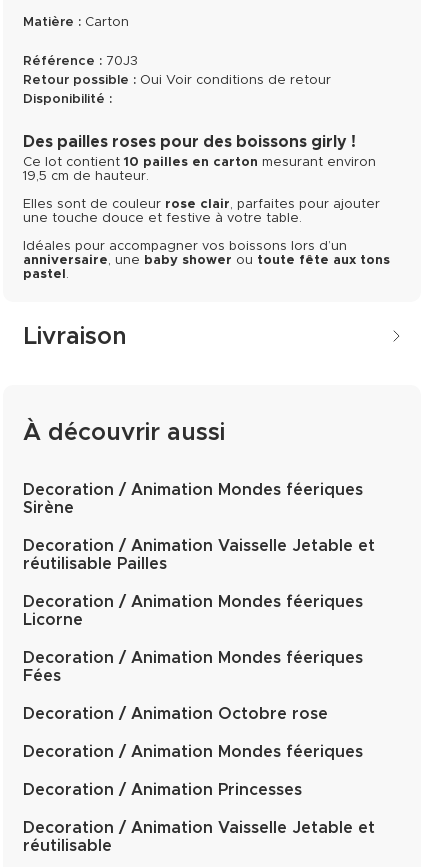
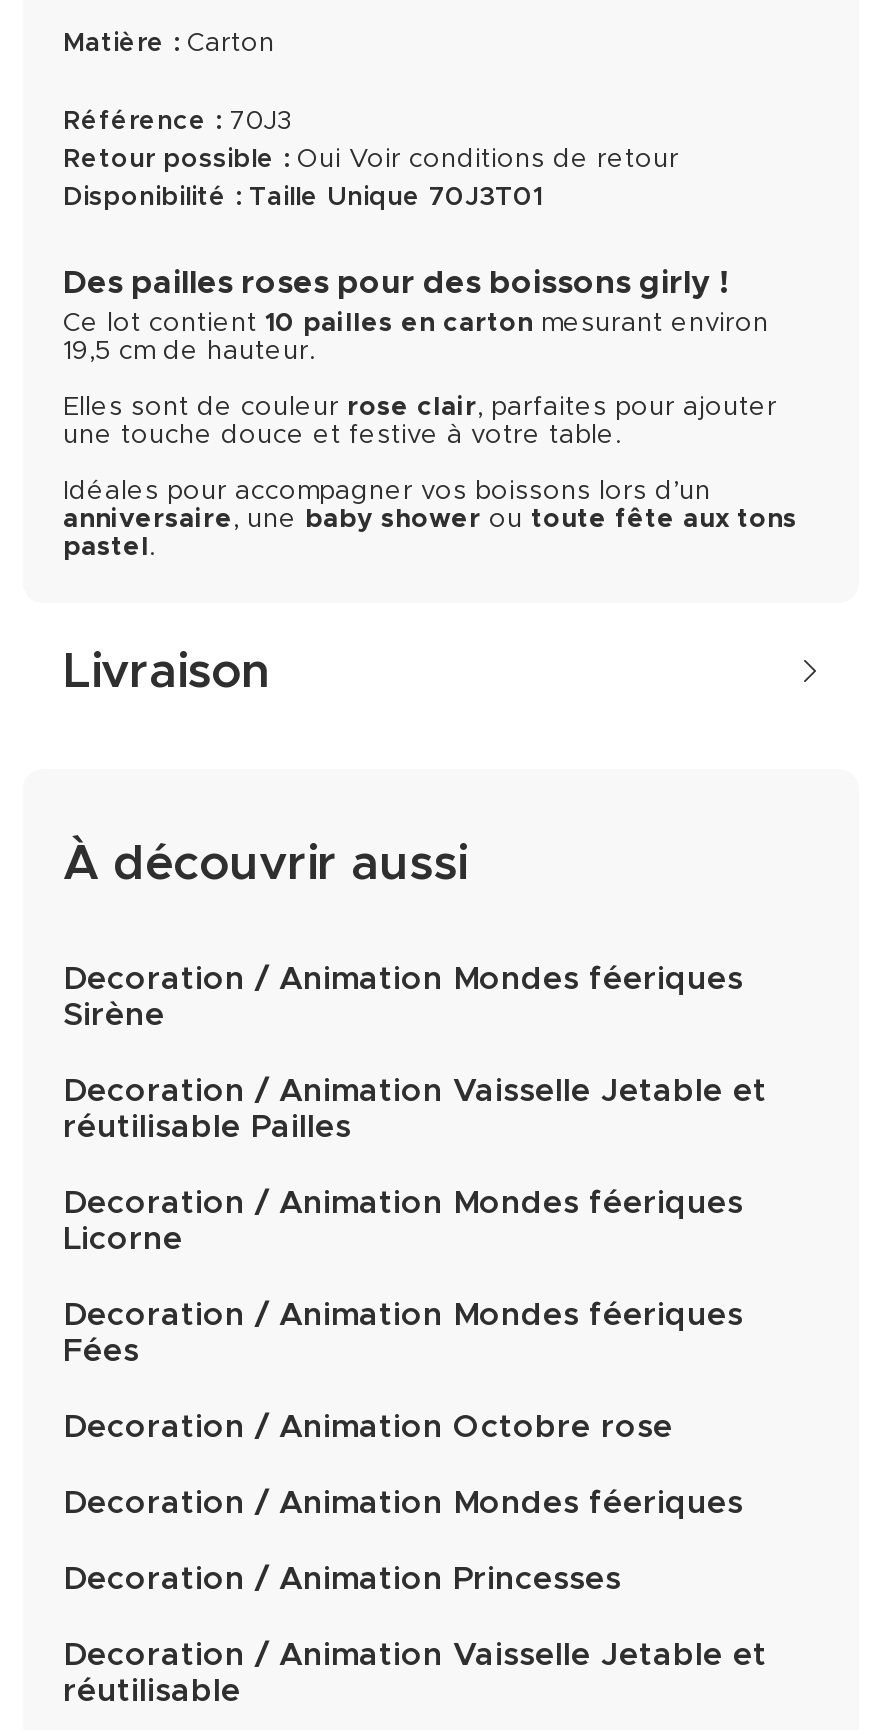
- Disponibilité :
+ Disponibilité : Taille Unique 70J3T01
